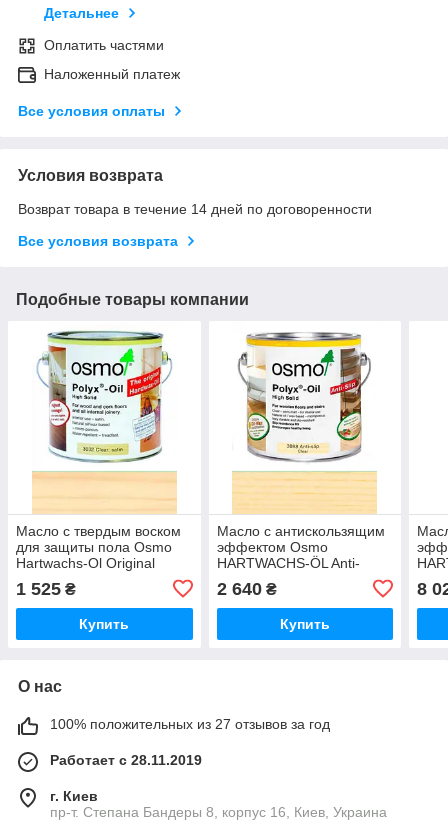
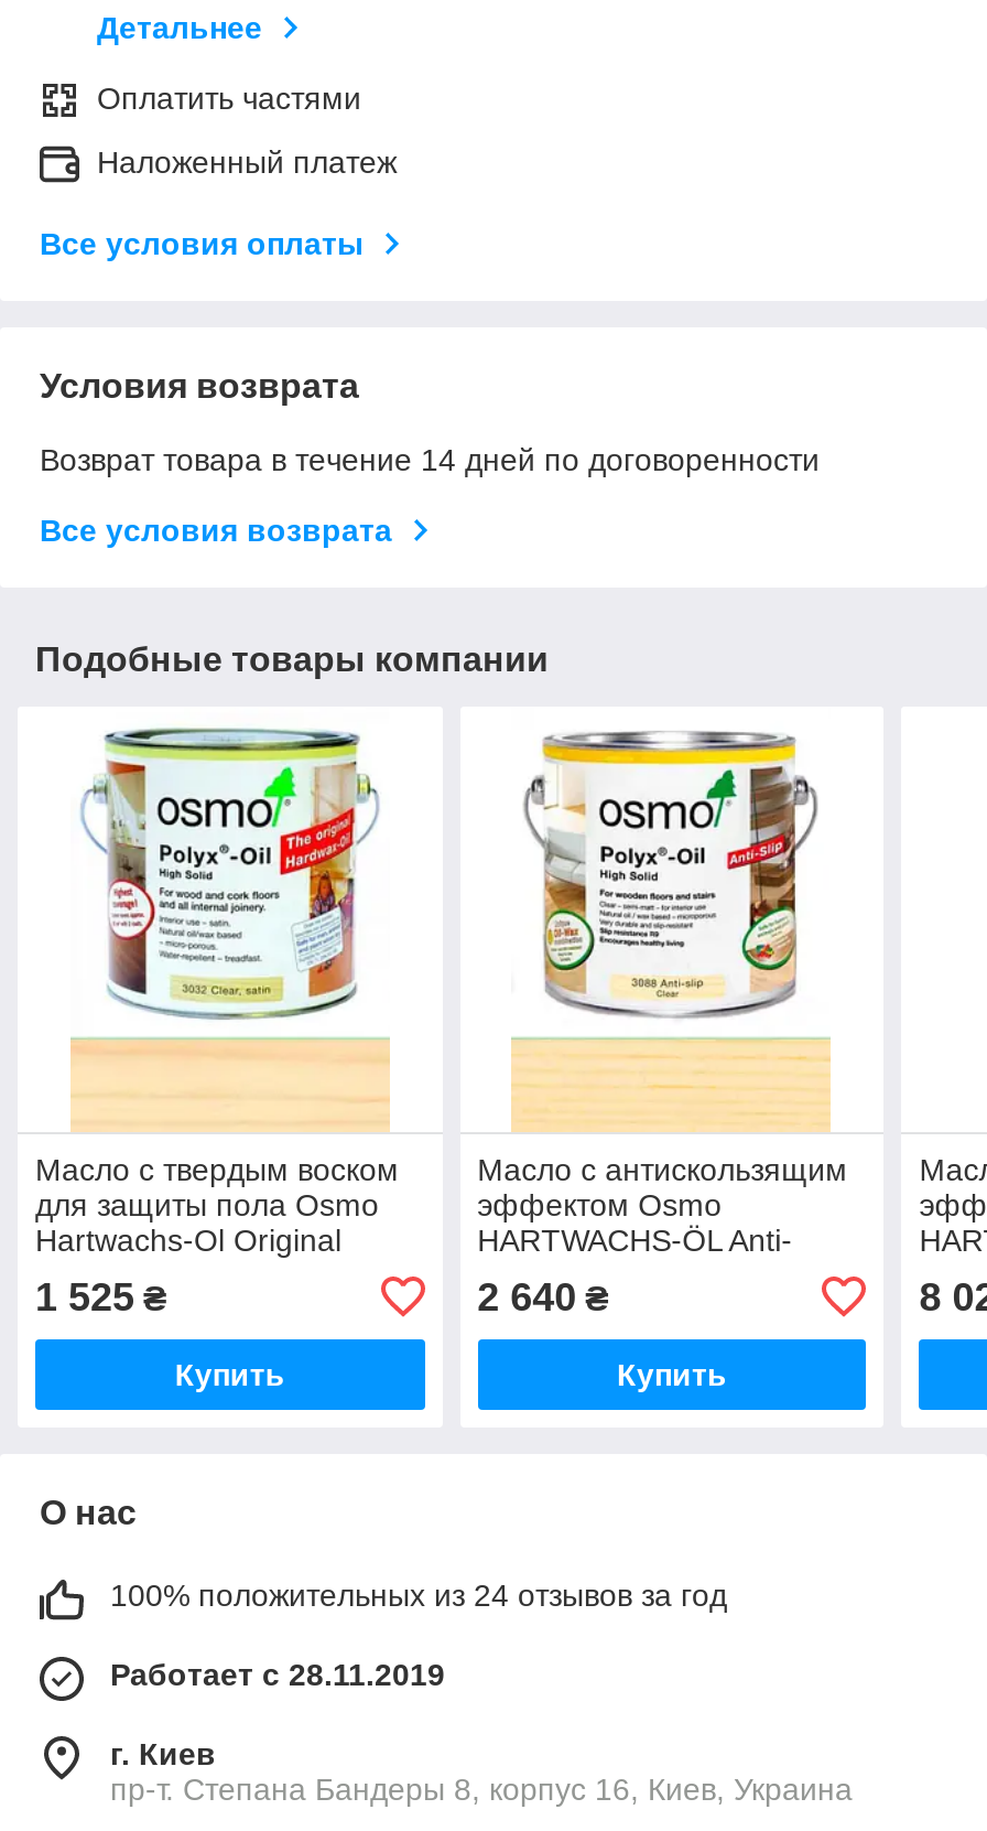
- 100% положительных из 27 отзывов за год
+ 100% положительных из 24 отзывов за год
